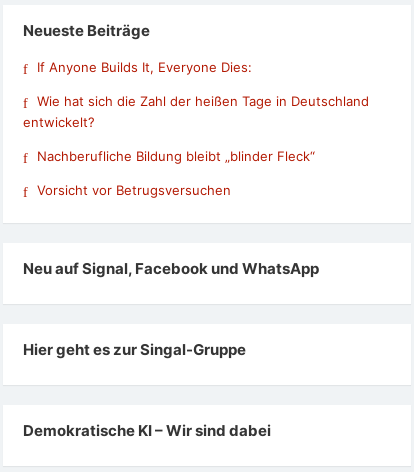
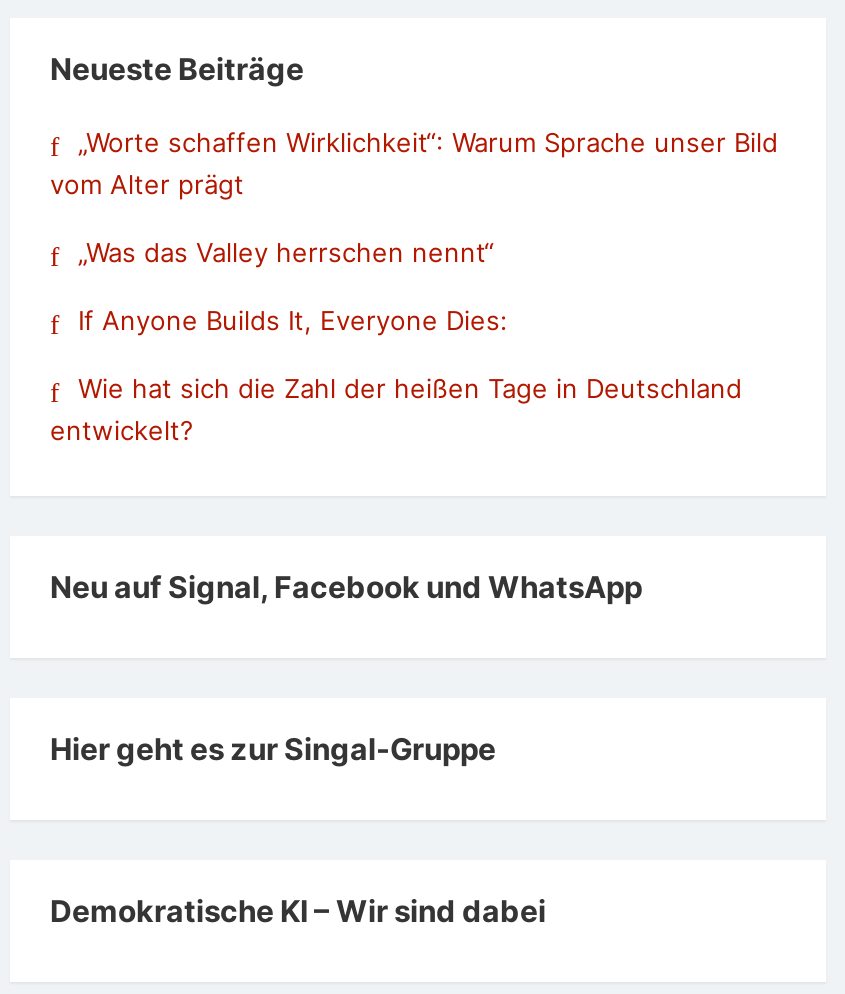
+ „Worte schaffen Wirklichkeit“: Warum Sprache unser Bild
+ vom Alter prägt
+ „Was das Valley herrschen nennt“

moved down: If Anyone Builds It, Everyone Dies: | Wie hat sich die Zahl der heißen Tage in Deutschland | entwickelt?

- Nachberufliche Bildung bleibt „blinder Fleck“
- Vorsicht vor Betrugsversuchen
